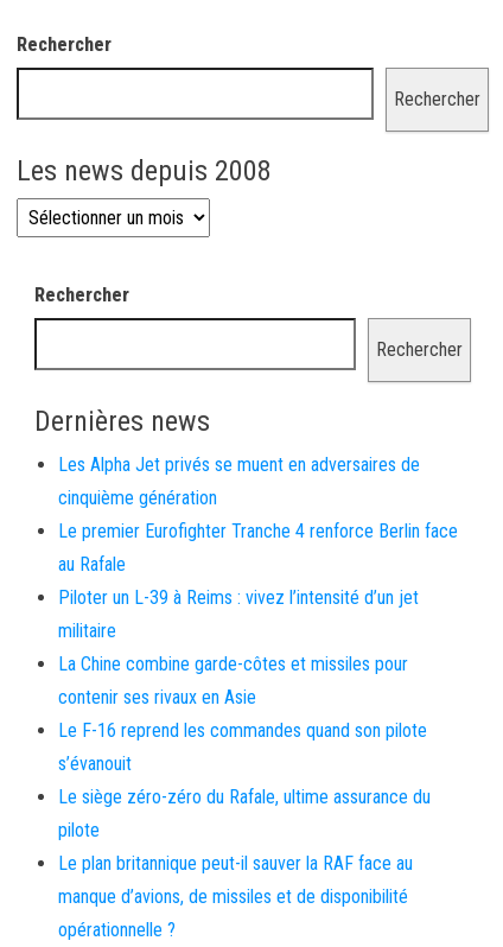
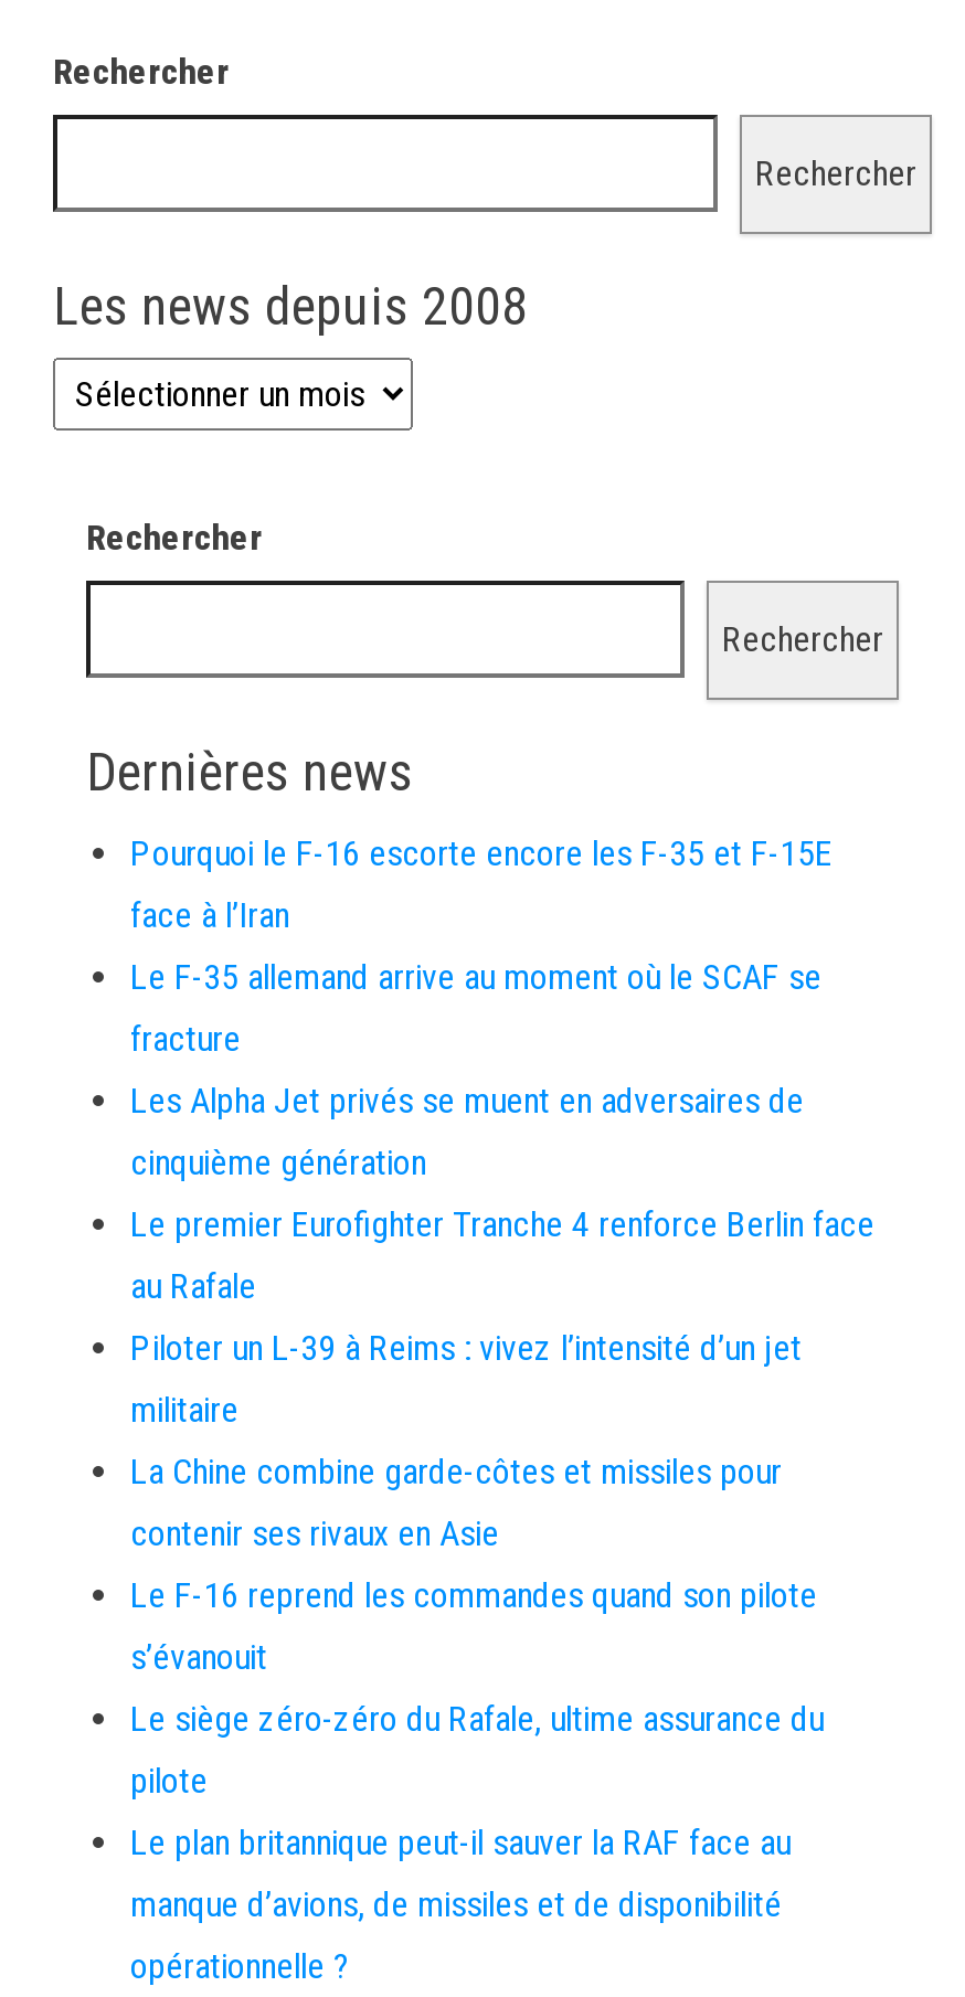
+ Pourquoi le F-16 escorte encore les F-35 et F-15E
+ face à l’Iran
+ Le F-35 allemand arrive au moment où le SCAF se
+ fracture
